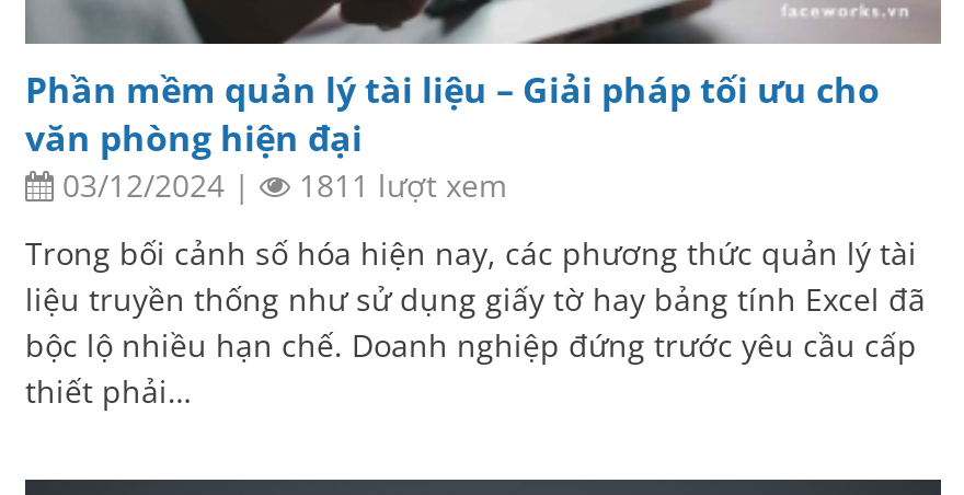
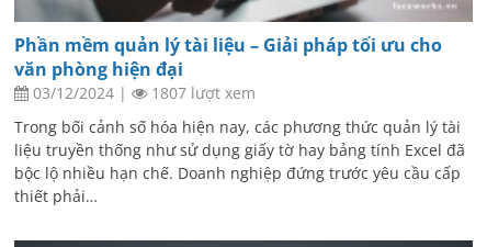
- 1811 lượt xem
+ 1807 lượt xem
